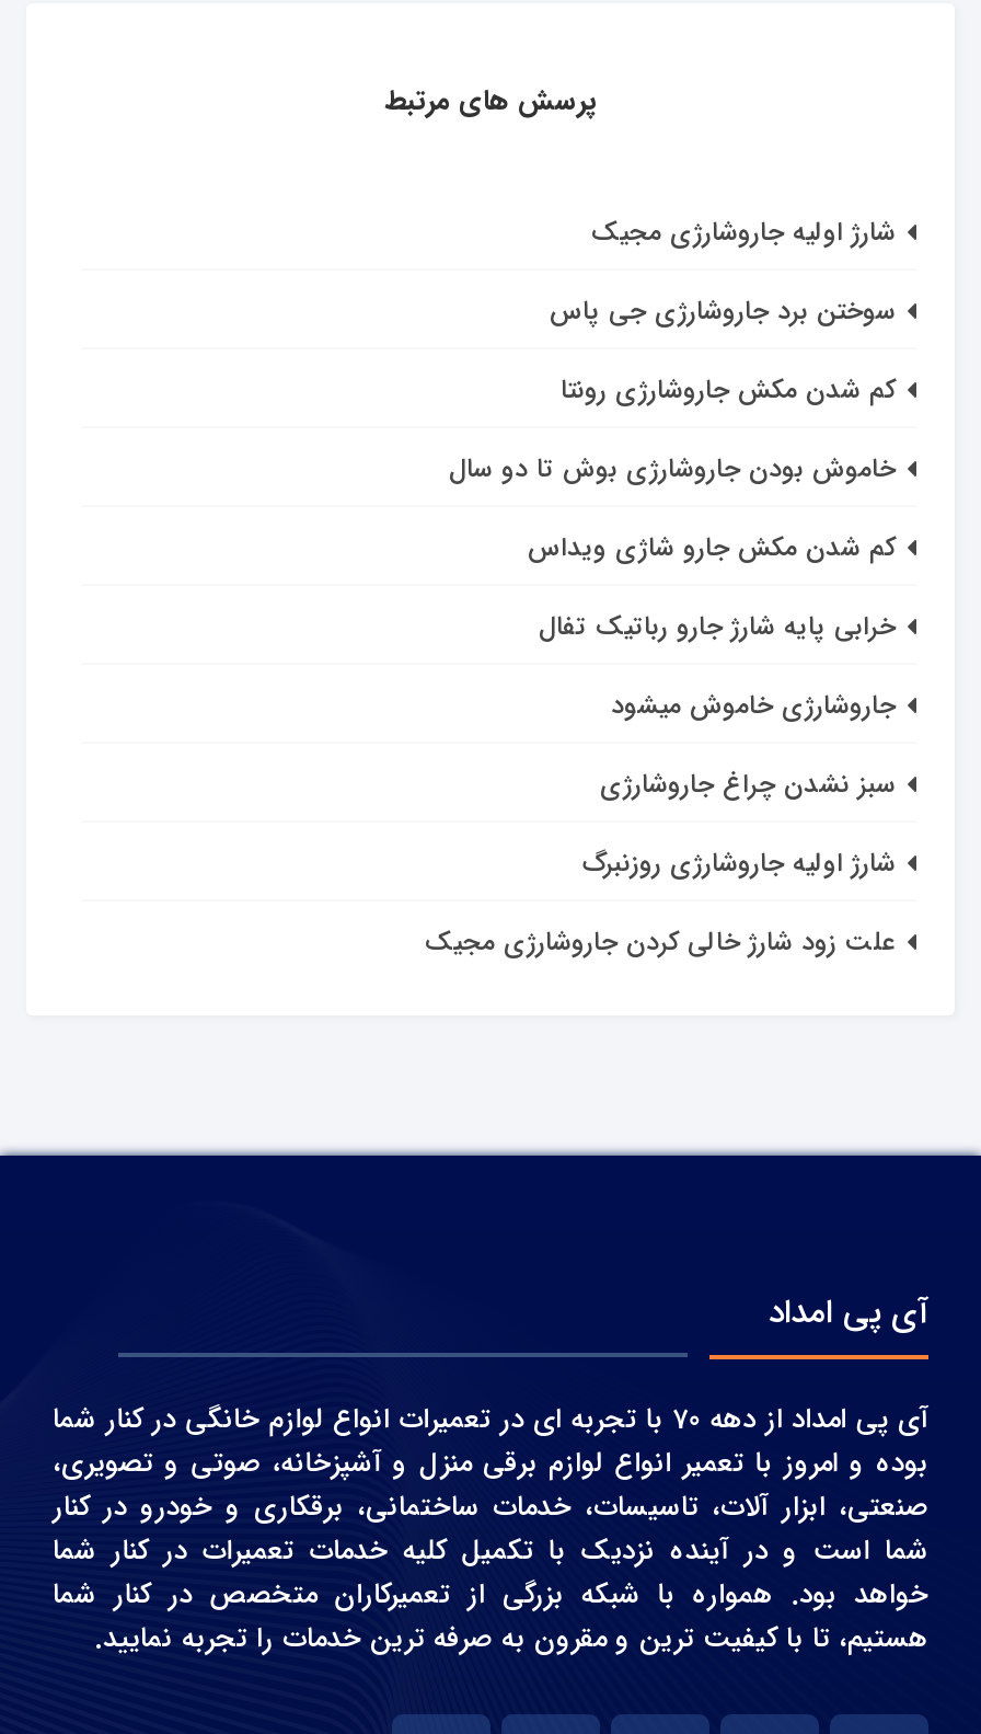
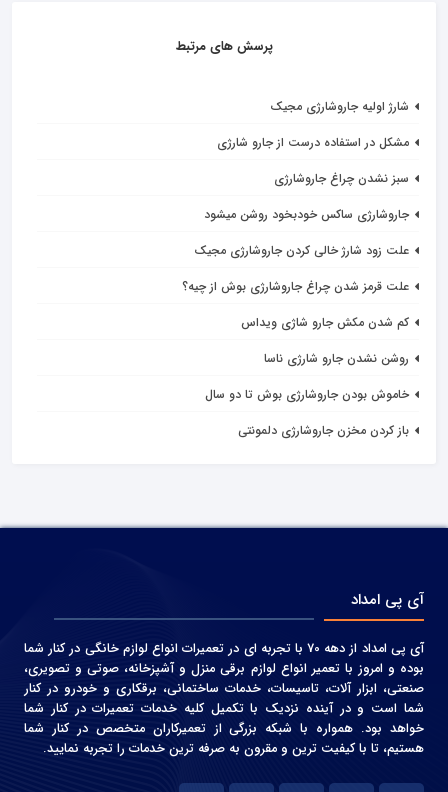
- سوختن برد جاروشارژی جی پاس
- کم شدن مکش جاروشارژی رونتا
- خرابی پایه شارژ جارو رباتیک تفال
- جاروشارژی خاموش میشود
+ مشکل در استفاده درست از جارو شارژی

moved down: خاموش بودن جاروشارژی بوش تا دو سال

moved down: کم شدن مکش جارو شاژی ویداس

moved up: سبز نشدن چراغ جاروشارژی

- شارژ اولیه جاروشارژی روزنبرگ
+ جاروشارژی ساکس خودبخود روشن میشود

moved up: علت زود شارژ خالی کردن جاروشارژی مجيک

+ علت قرمز شدن چراغ جاروشارژی بوش از چیه؟
+ روشن نشدن جارو شارژی ناسا
+ باز کردن مخزن جاروشارژی دلمونتی
